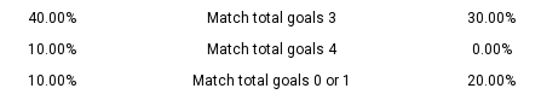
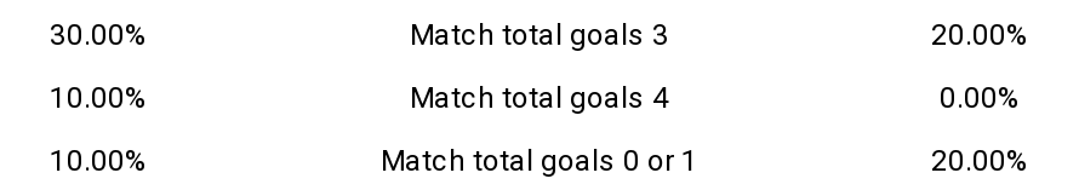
- 40.00%
+ 30.00%

- 30.00%
+ 20.00%
